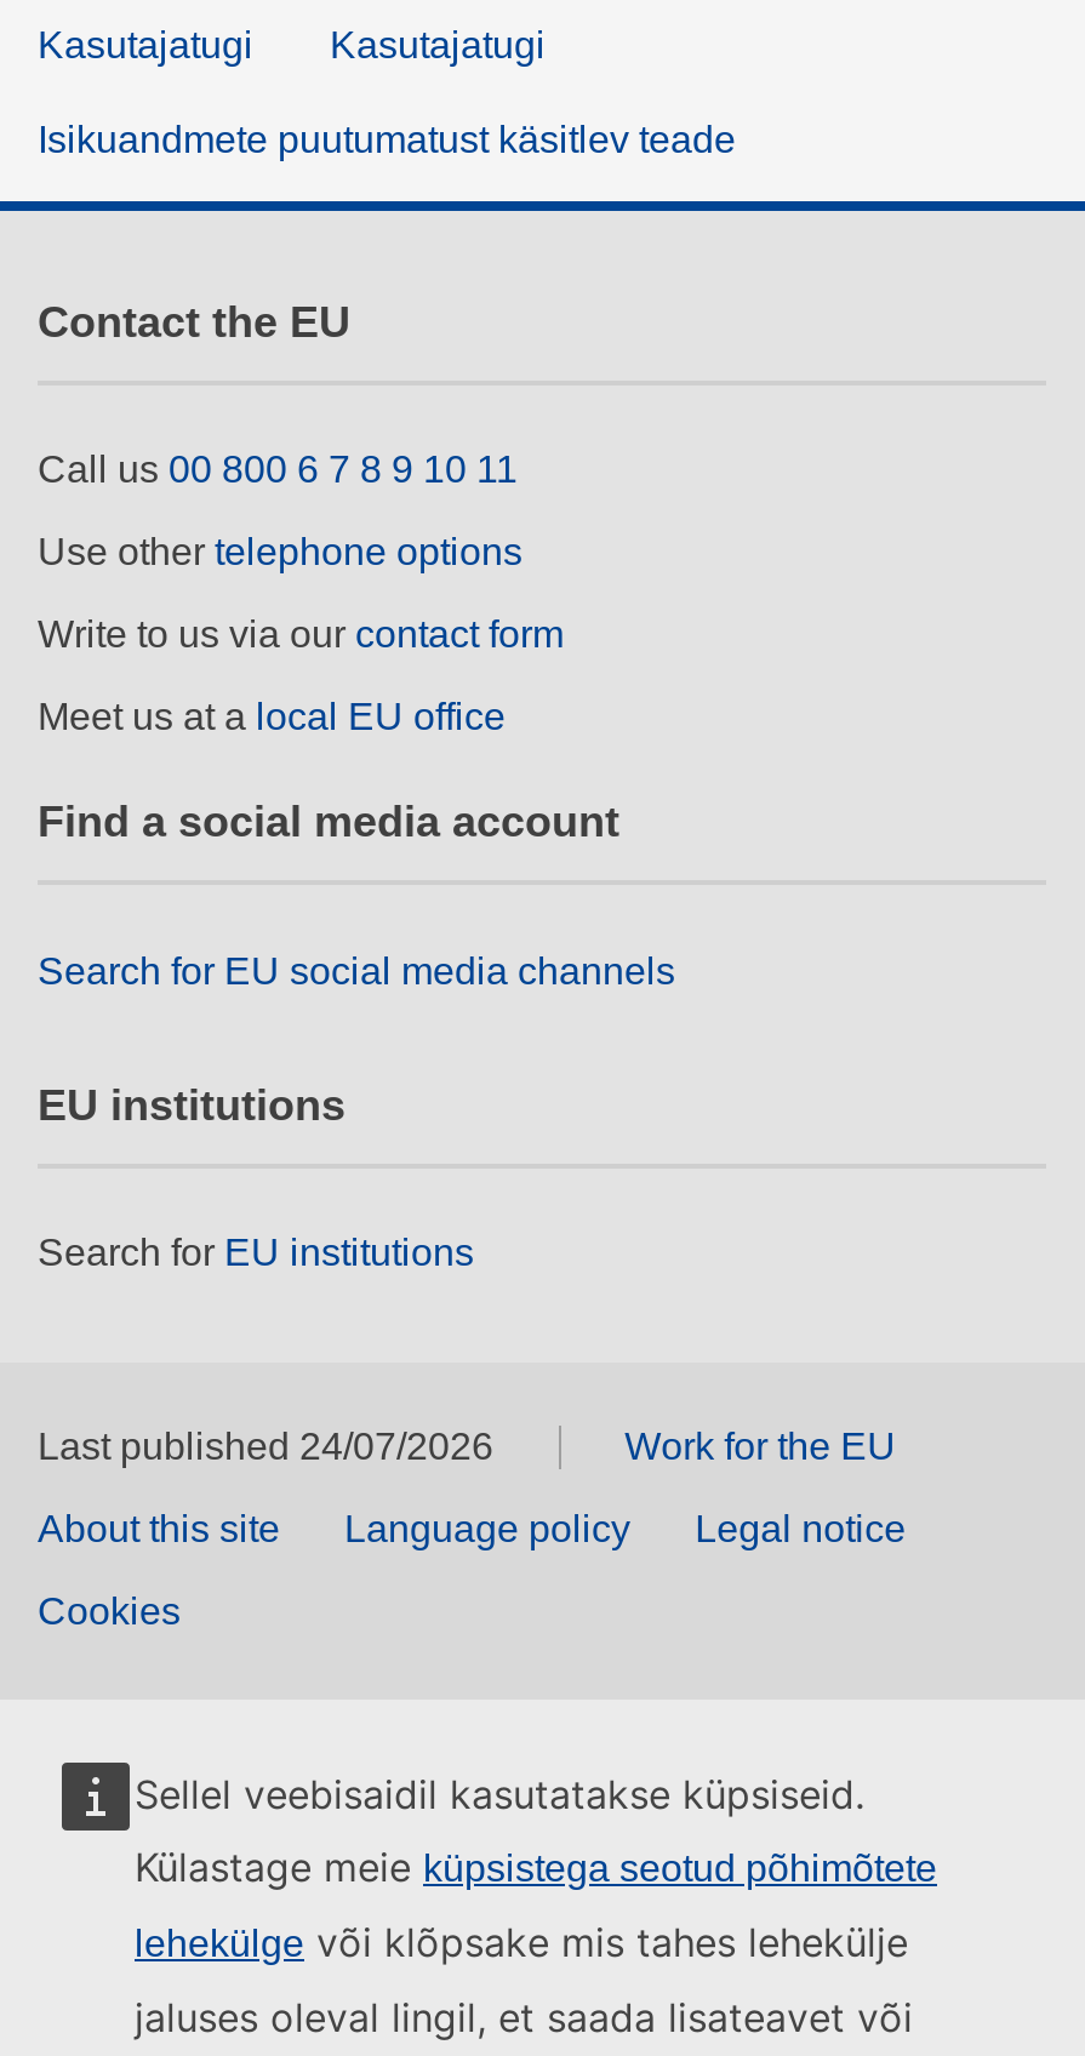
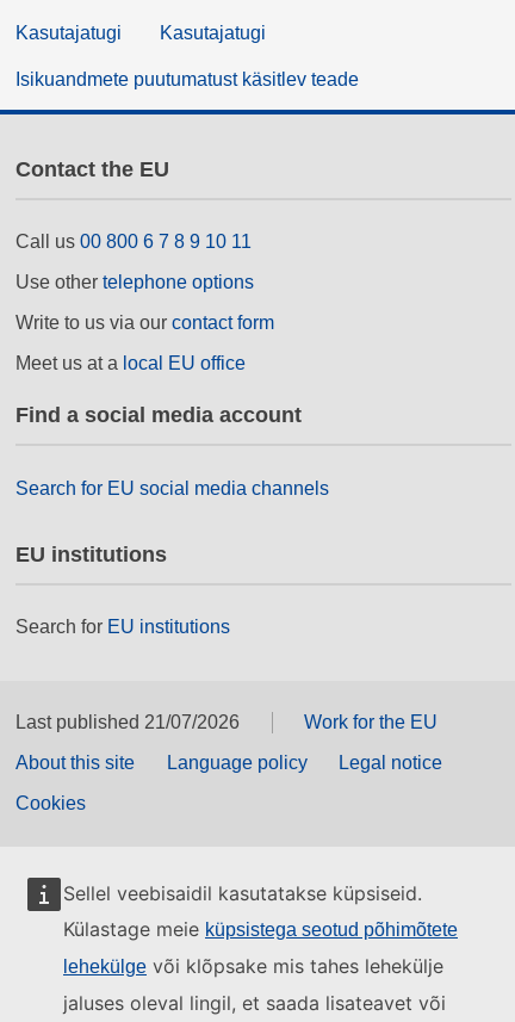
- Last published 24/07/2026
+ Last published 21/07/2026
